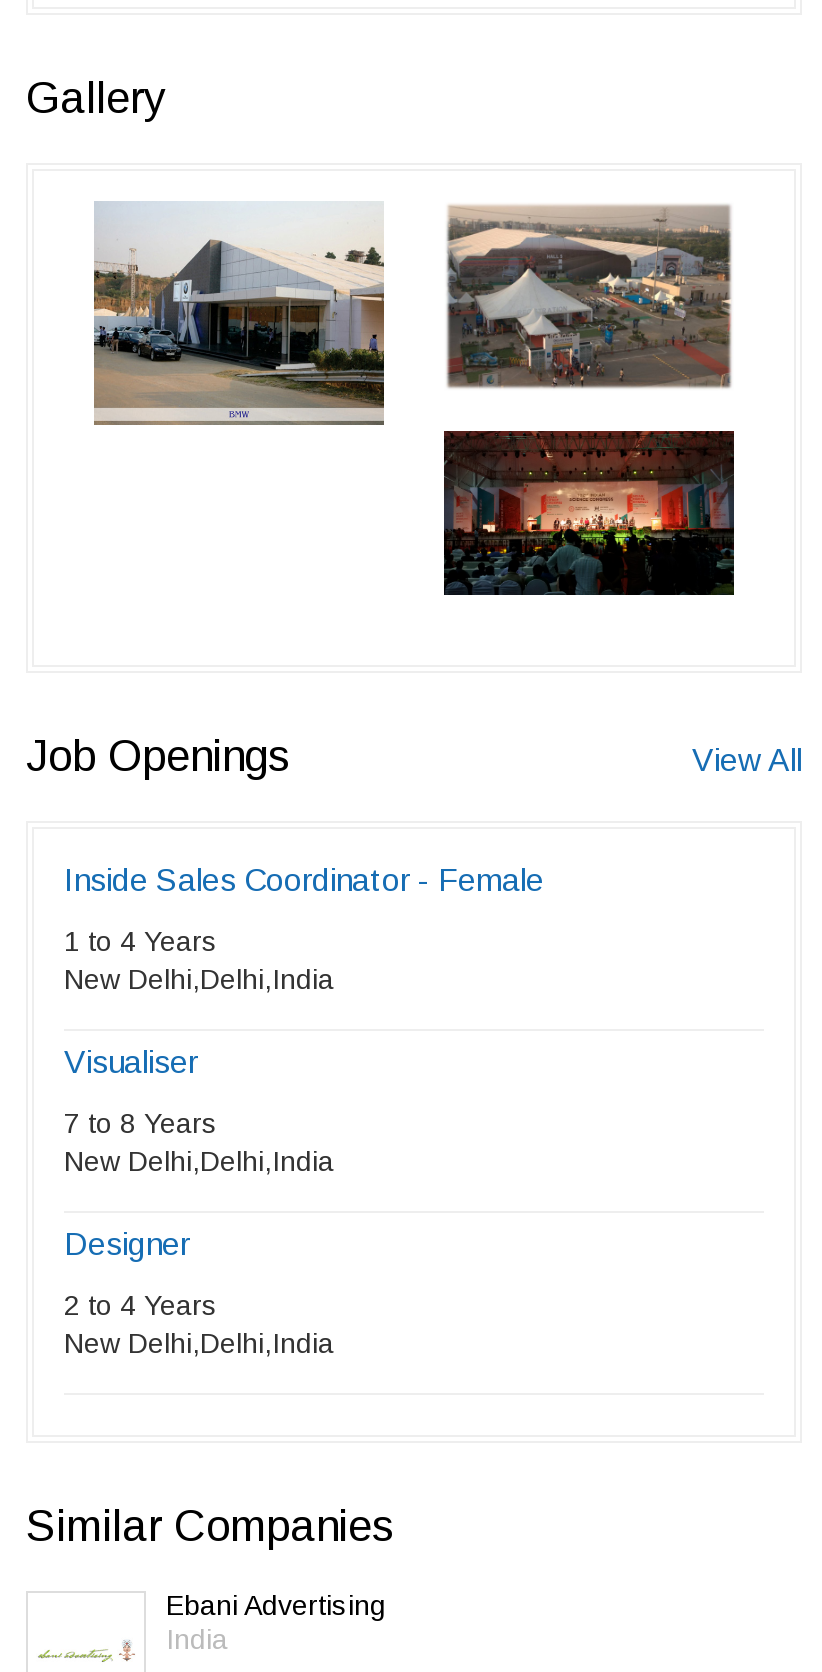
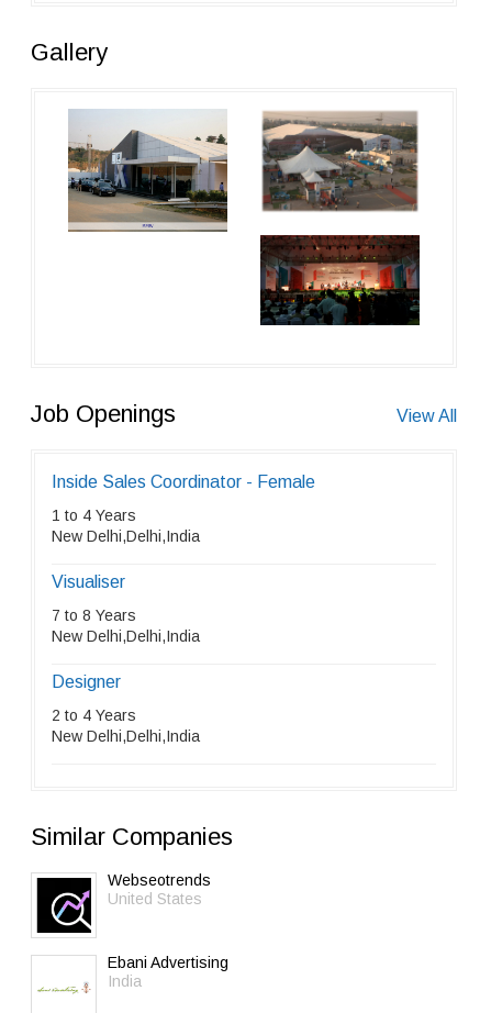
+ [image]
+ Webseotrends
+ United States
